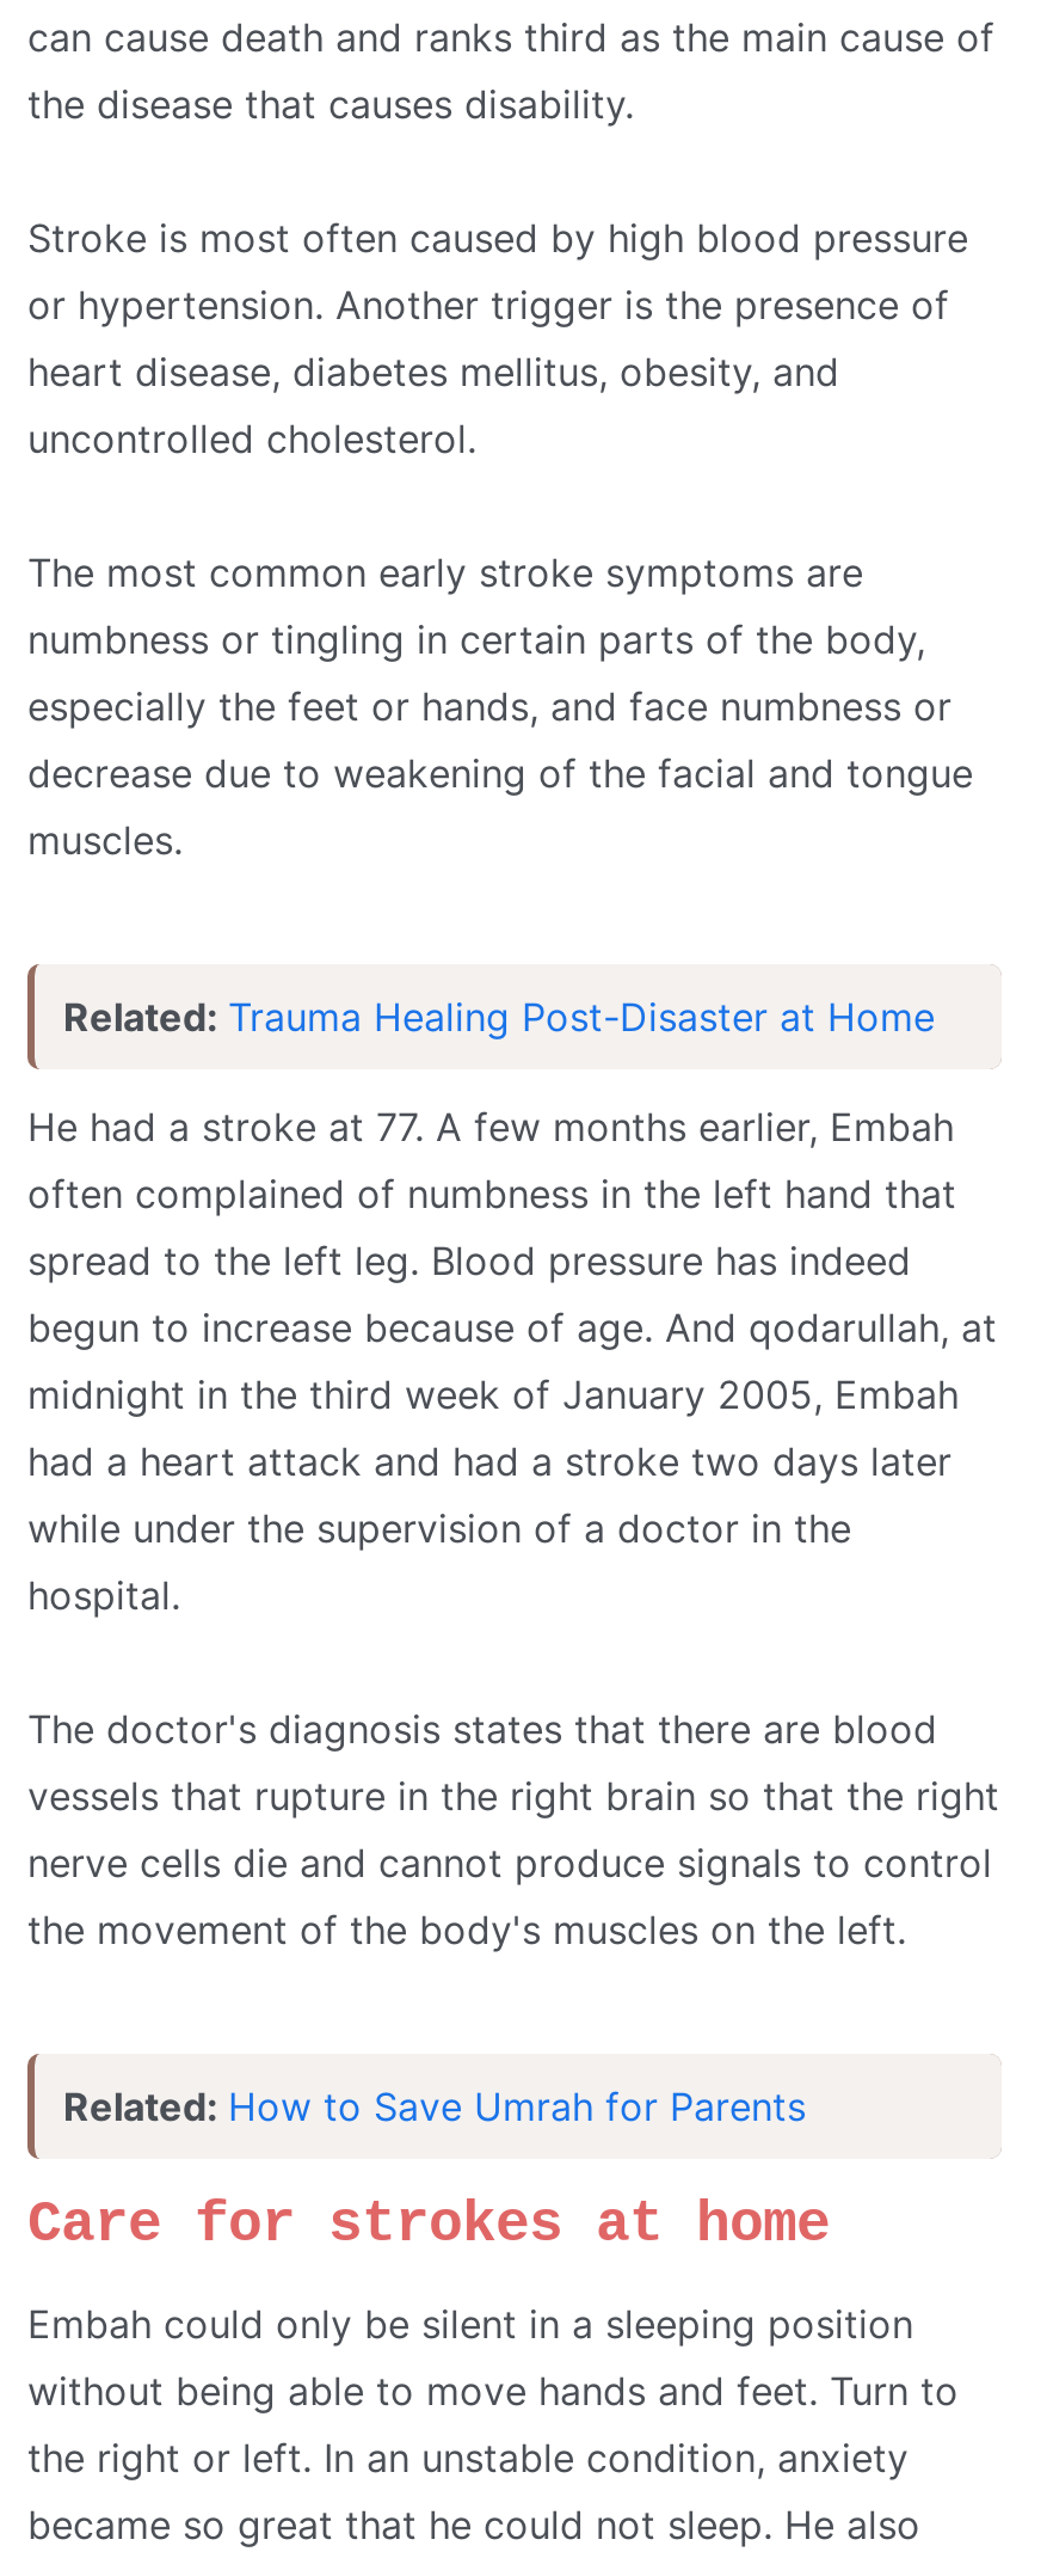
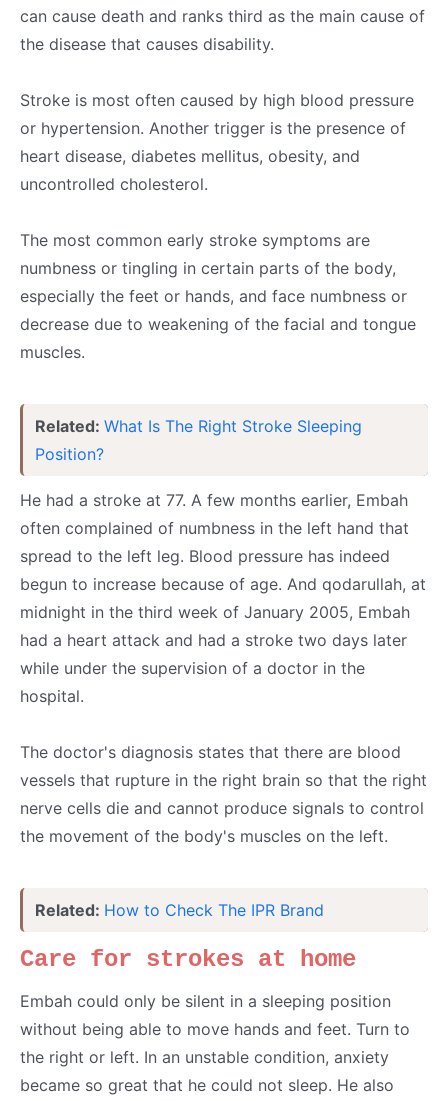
- Related: Trauma Healing Post-Disaster at Home
+ Related: What Is The Right Stroke Sleeping
+ Position?

- Related: How to Save Umrah for Parents
+ Related: How to Check The IPR Brand
